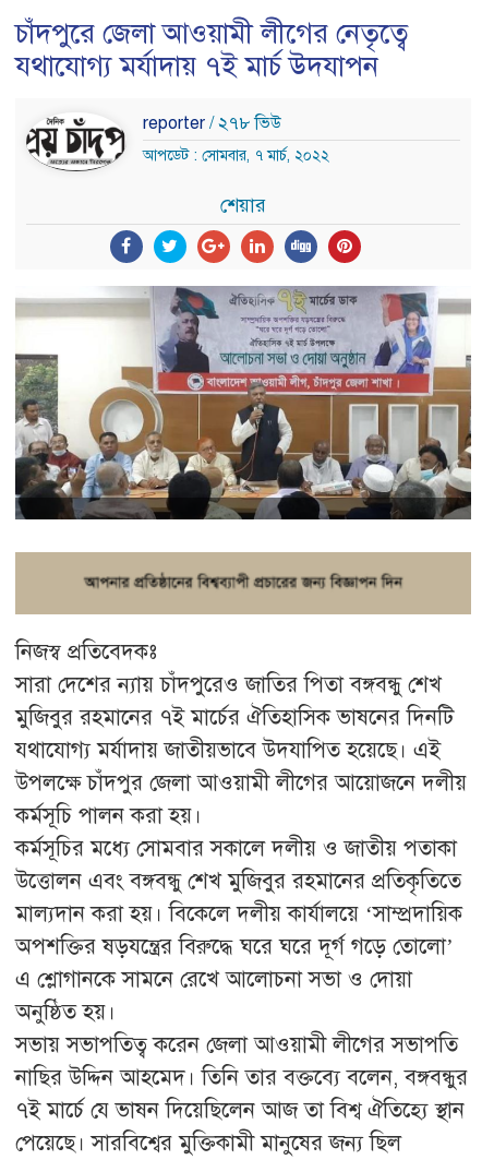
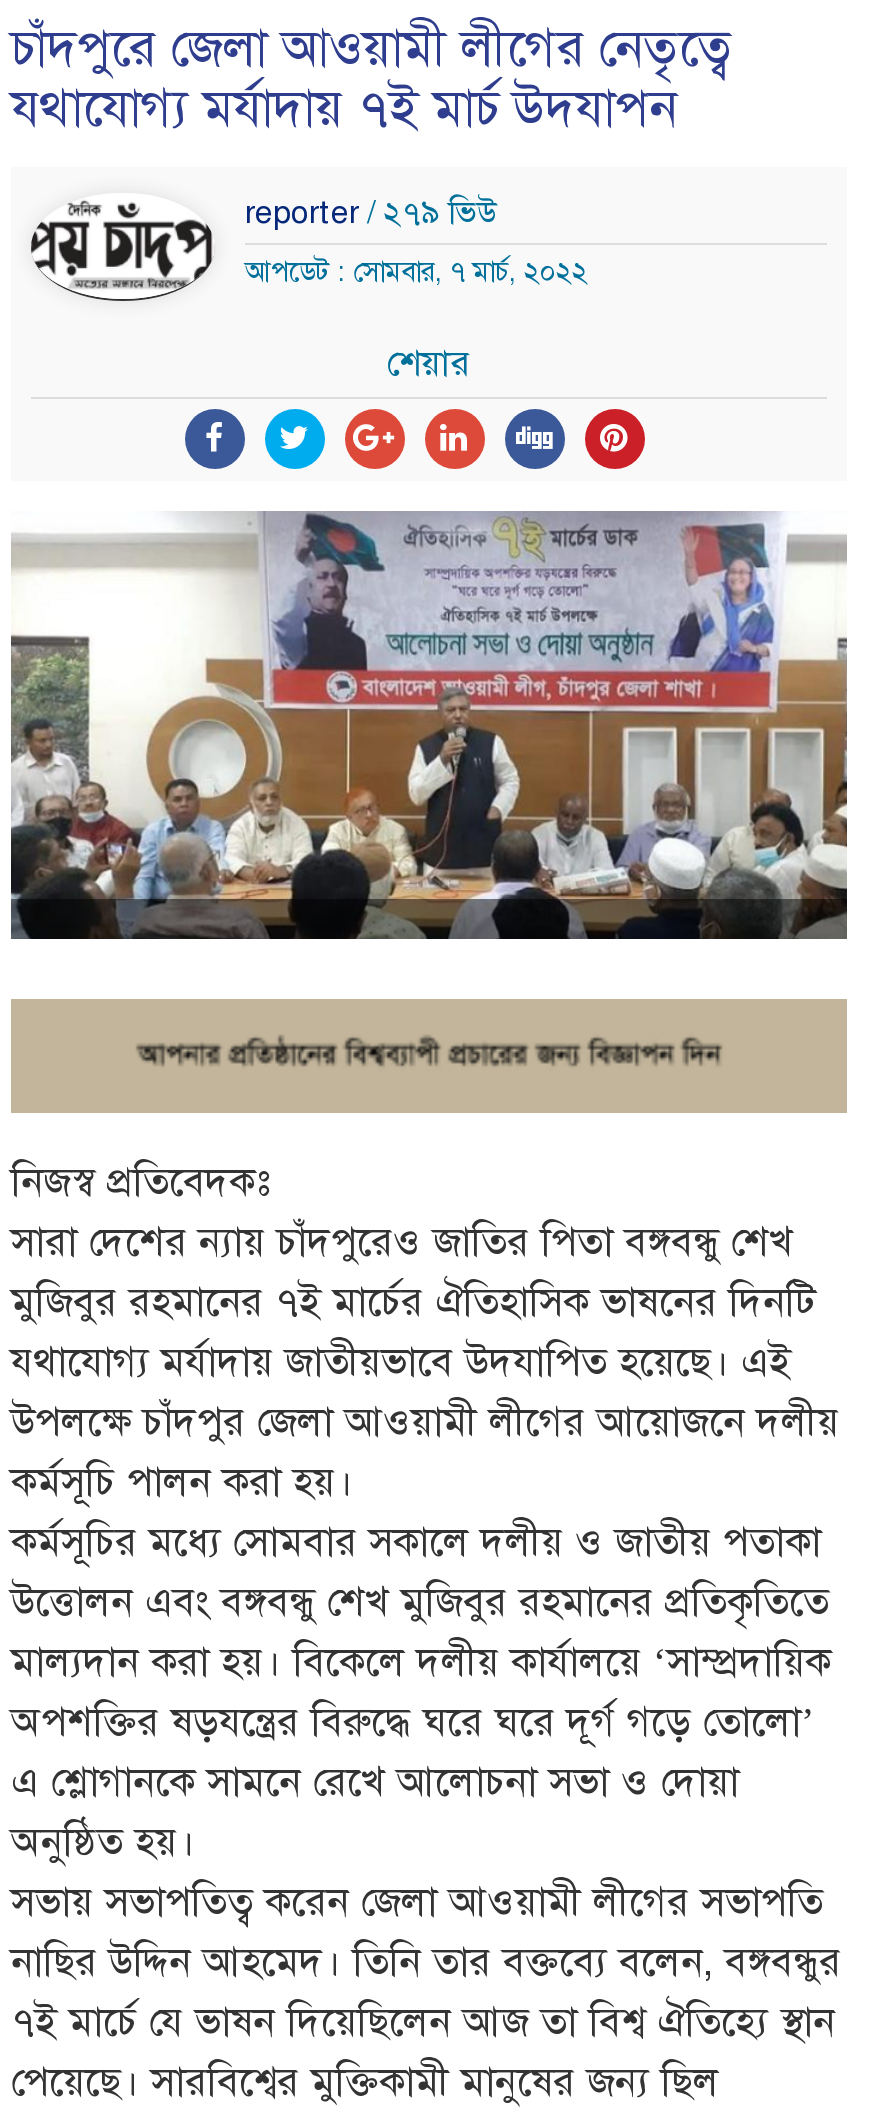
- reporter / ২৭৮ ভিউ
+ reporter / ২৭৯ ভিউ
